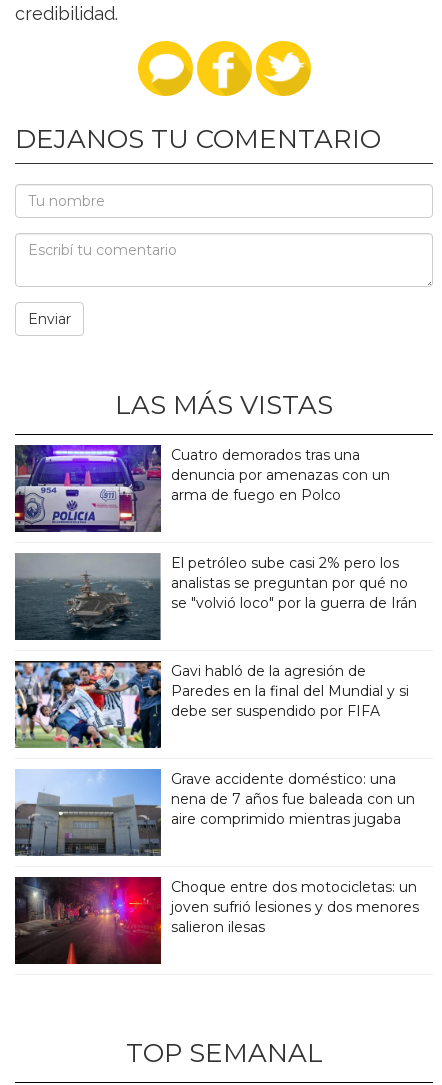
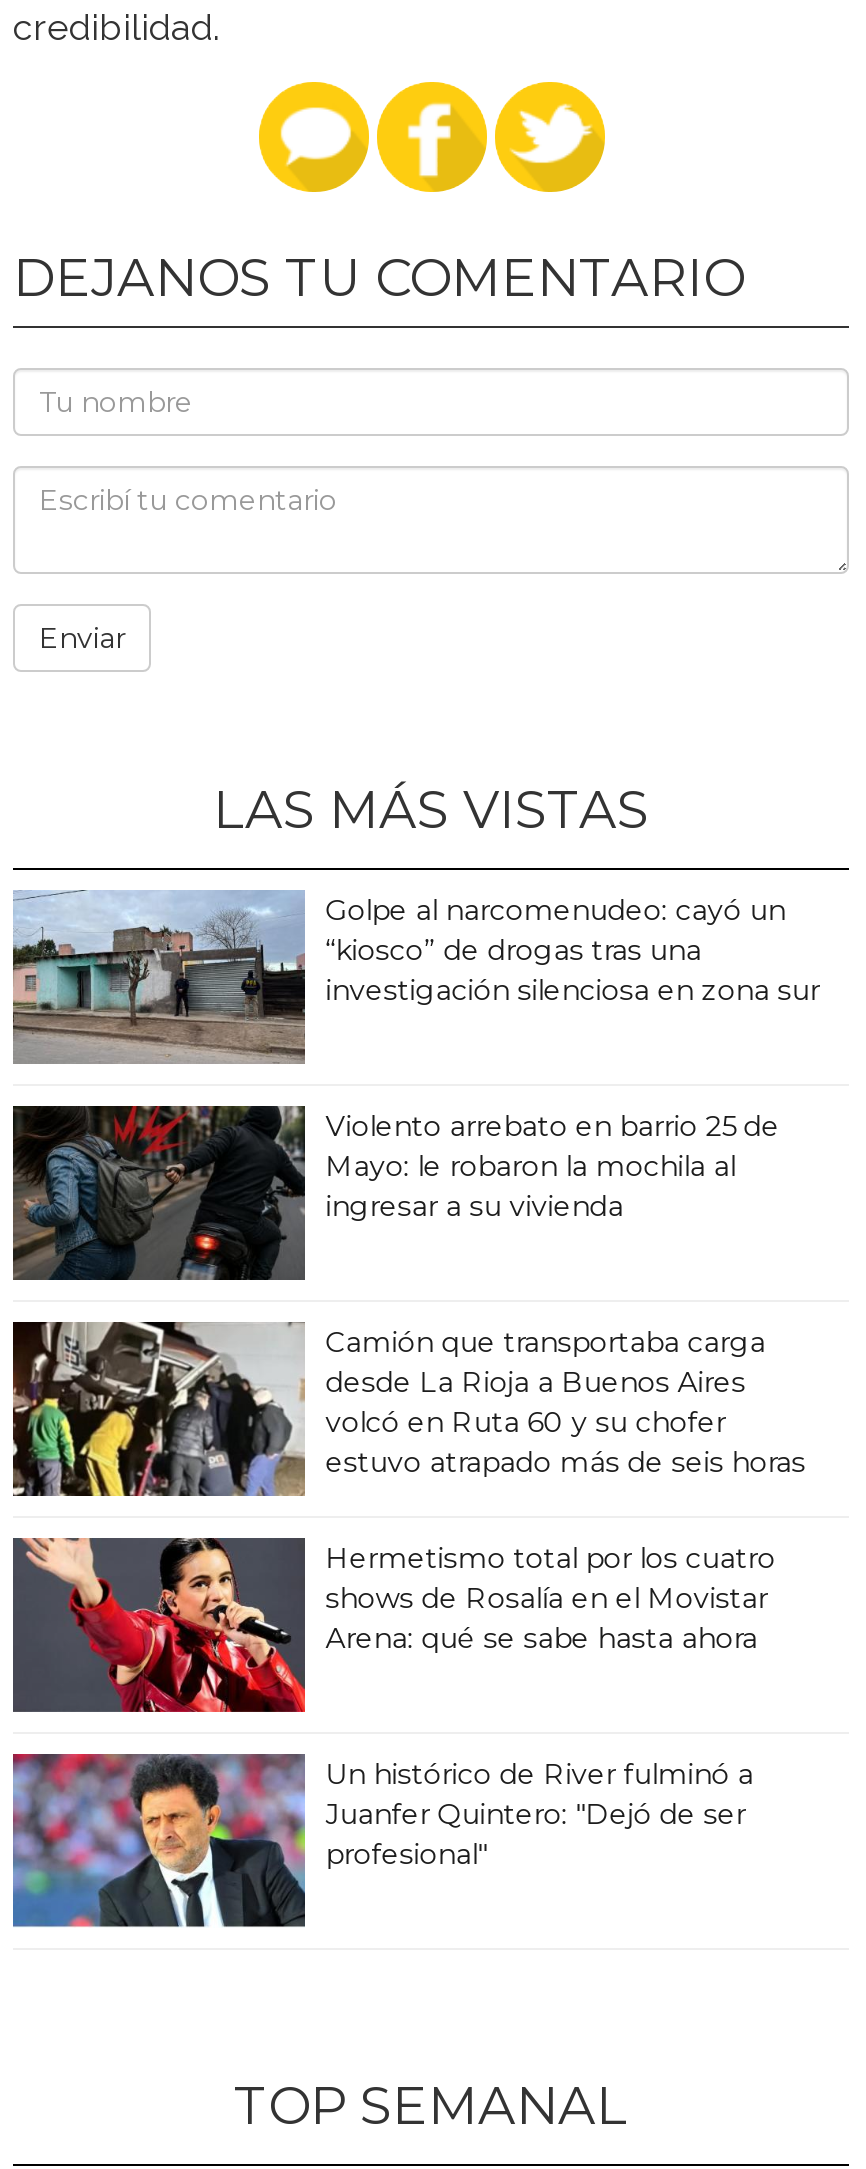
- [image]
- Cuatro demorados tras una
- denuncia por amenazas con un
- arma de fuego en Polco
+ [image]
+ Golpe al narcomenudeo: cayó un
+ “kiosco” de drogas tras una
+ investigación silenciosa en zona sur

- [image]
- El petróleo sube casi 2% pero los
- analistas se preguntan por qué no
- se "volvió loco" por la guerra de Irán
+ [image]
+ Violento arrebato en barrio 25 de
+ Mayo: le robaron la mochila al
+ ingresar a su vivienda

- [image]
- Gavi habló de la agresión de
- Paredes en la final del Mundial y si
- debe ser suspendido por FIFA
+ [image]
+ Camión que transportaba carga
+ desde La Rioja a Buenos Aires
+ volcó en Ruta 60 y su chofer
+ estuvo atrapado más de seis horas

- [image]
- Grave accidente doméstico: una
- nena de 7 años fue baleada con un
- aire comprimido mientras jugaba
+ [image]
+ Hermetismo total por los cuatro
+ shows de Rosalía en el Movistar
+ Arena: qué se sabe hasta ahora

- [image]
- Choque entre dos motocicletas: un
- joven sufrió lesiones y dos menores
- salieron ilesas
+ [image]
+ Un histórico de River fulminó a
+ Juanfer Quintero: "Dejó de ser
+ profesional"
